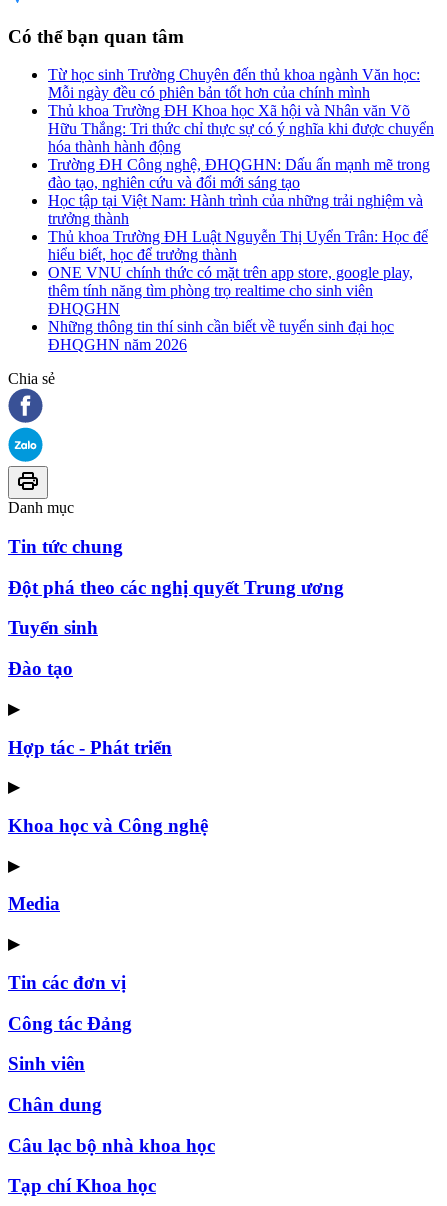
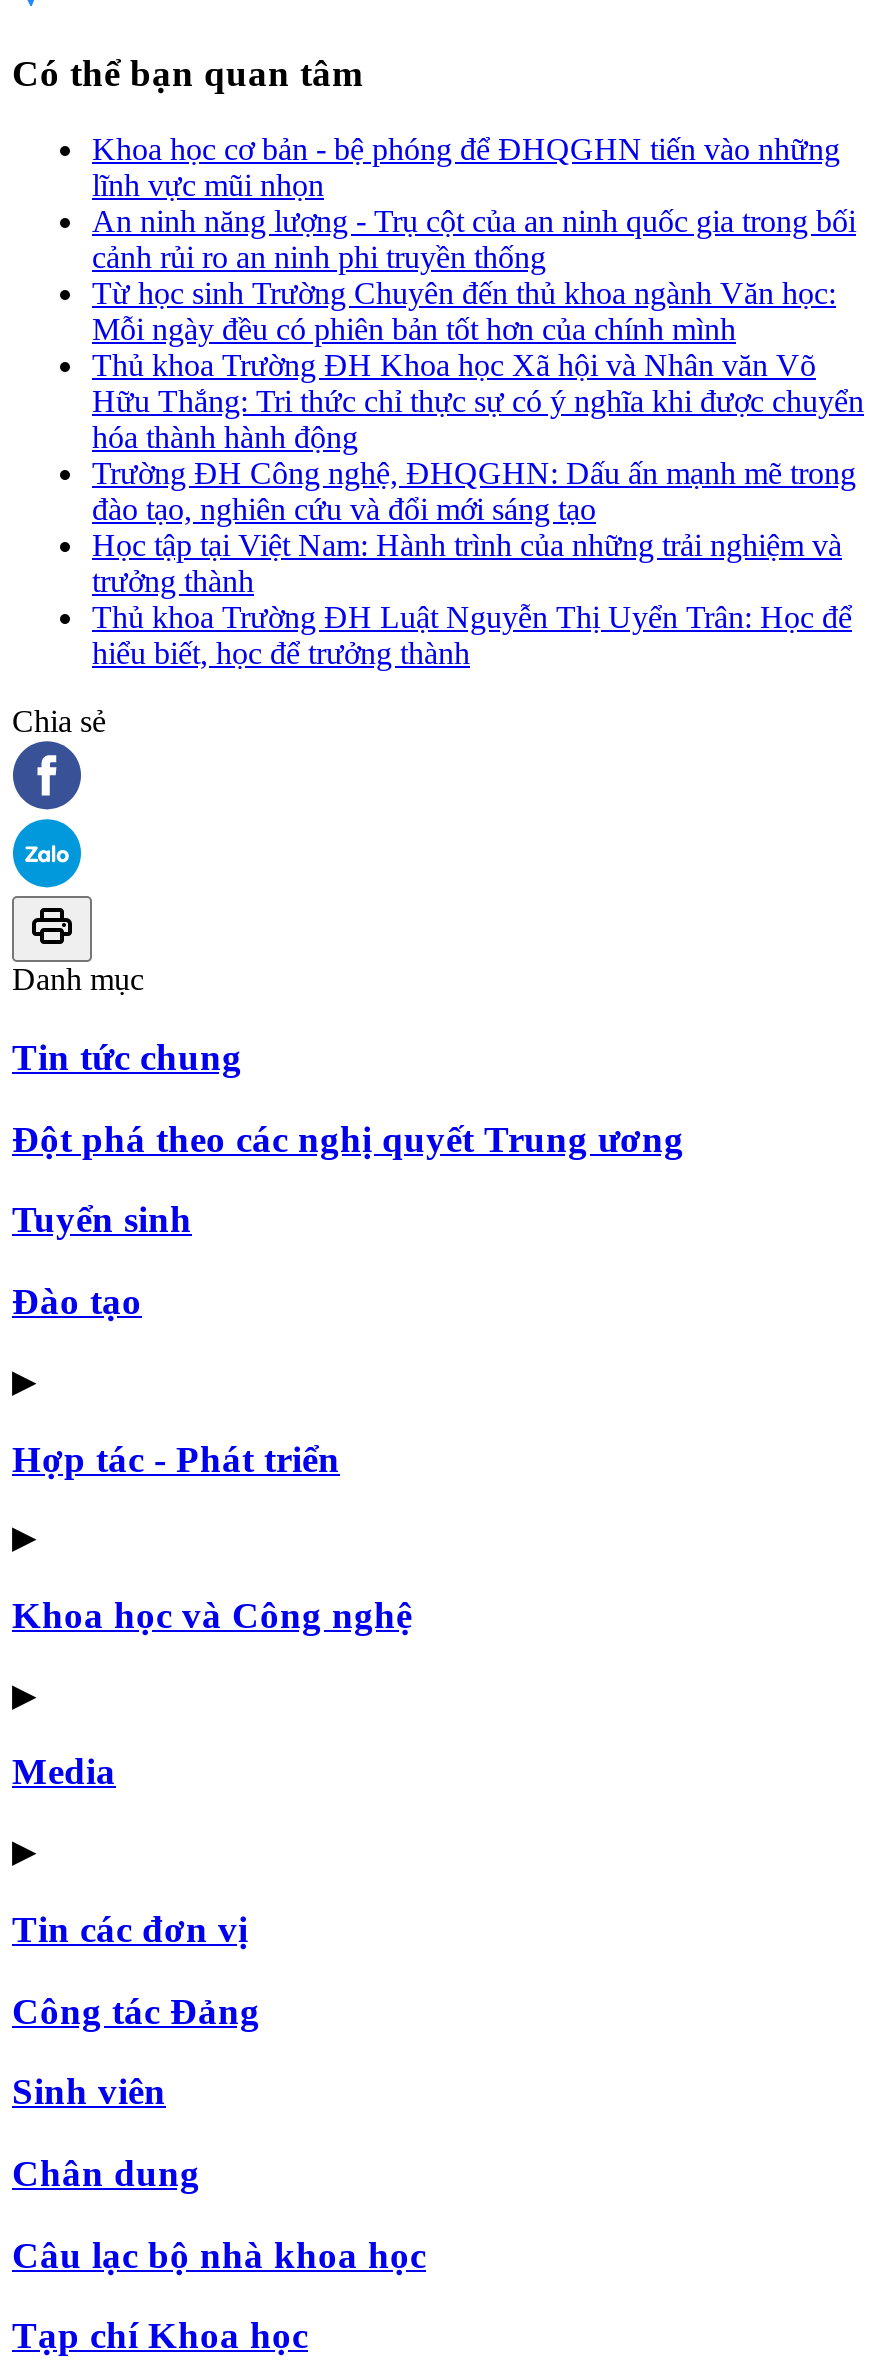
+ Khoa học cơ bản - bệ phóng để ĐHQGHN tiến vào những
+ lĩnh vực mũi nhọn
+ An ninh năng lượng - Trụ cột của an ninh quốc gia trong bối
+ cảnh rủi ro an ninh phi truyền thống

moved down: Từ học sinh Trường Chuyên đến thủ khoa ngành Văn học: | Mỗi ngày đều có phiên bản tốt hơn của chính mình | Thủ khoa Trường ĐH Khoa học Xã hội và Nhân văn Võ | ... | Thủ khoa Trường ĐH Luật Nguyễn Thị Uyển Trân: Học để | hiểu biết, học để trưởng thành

- ONE VNU chính thức có mặt trên app store, google play,
- thêm tính năng tìm phòng trọ realtime cho sinh viên
- ĐHQGHN
- Những thông tin thí sinh cần biết về tuyển sinh đại học
- ĐHQGHN năm 2026
